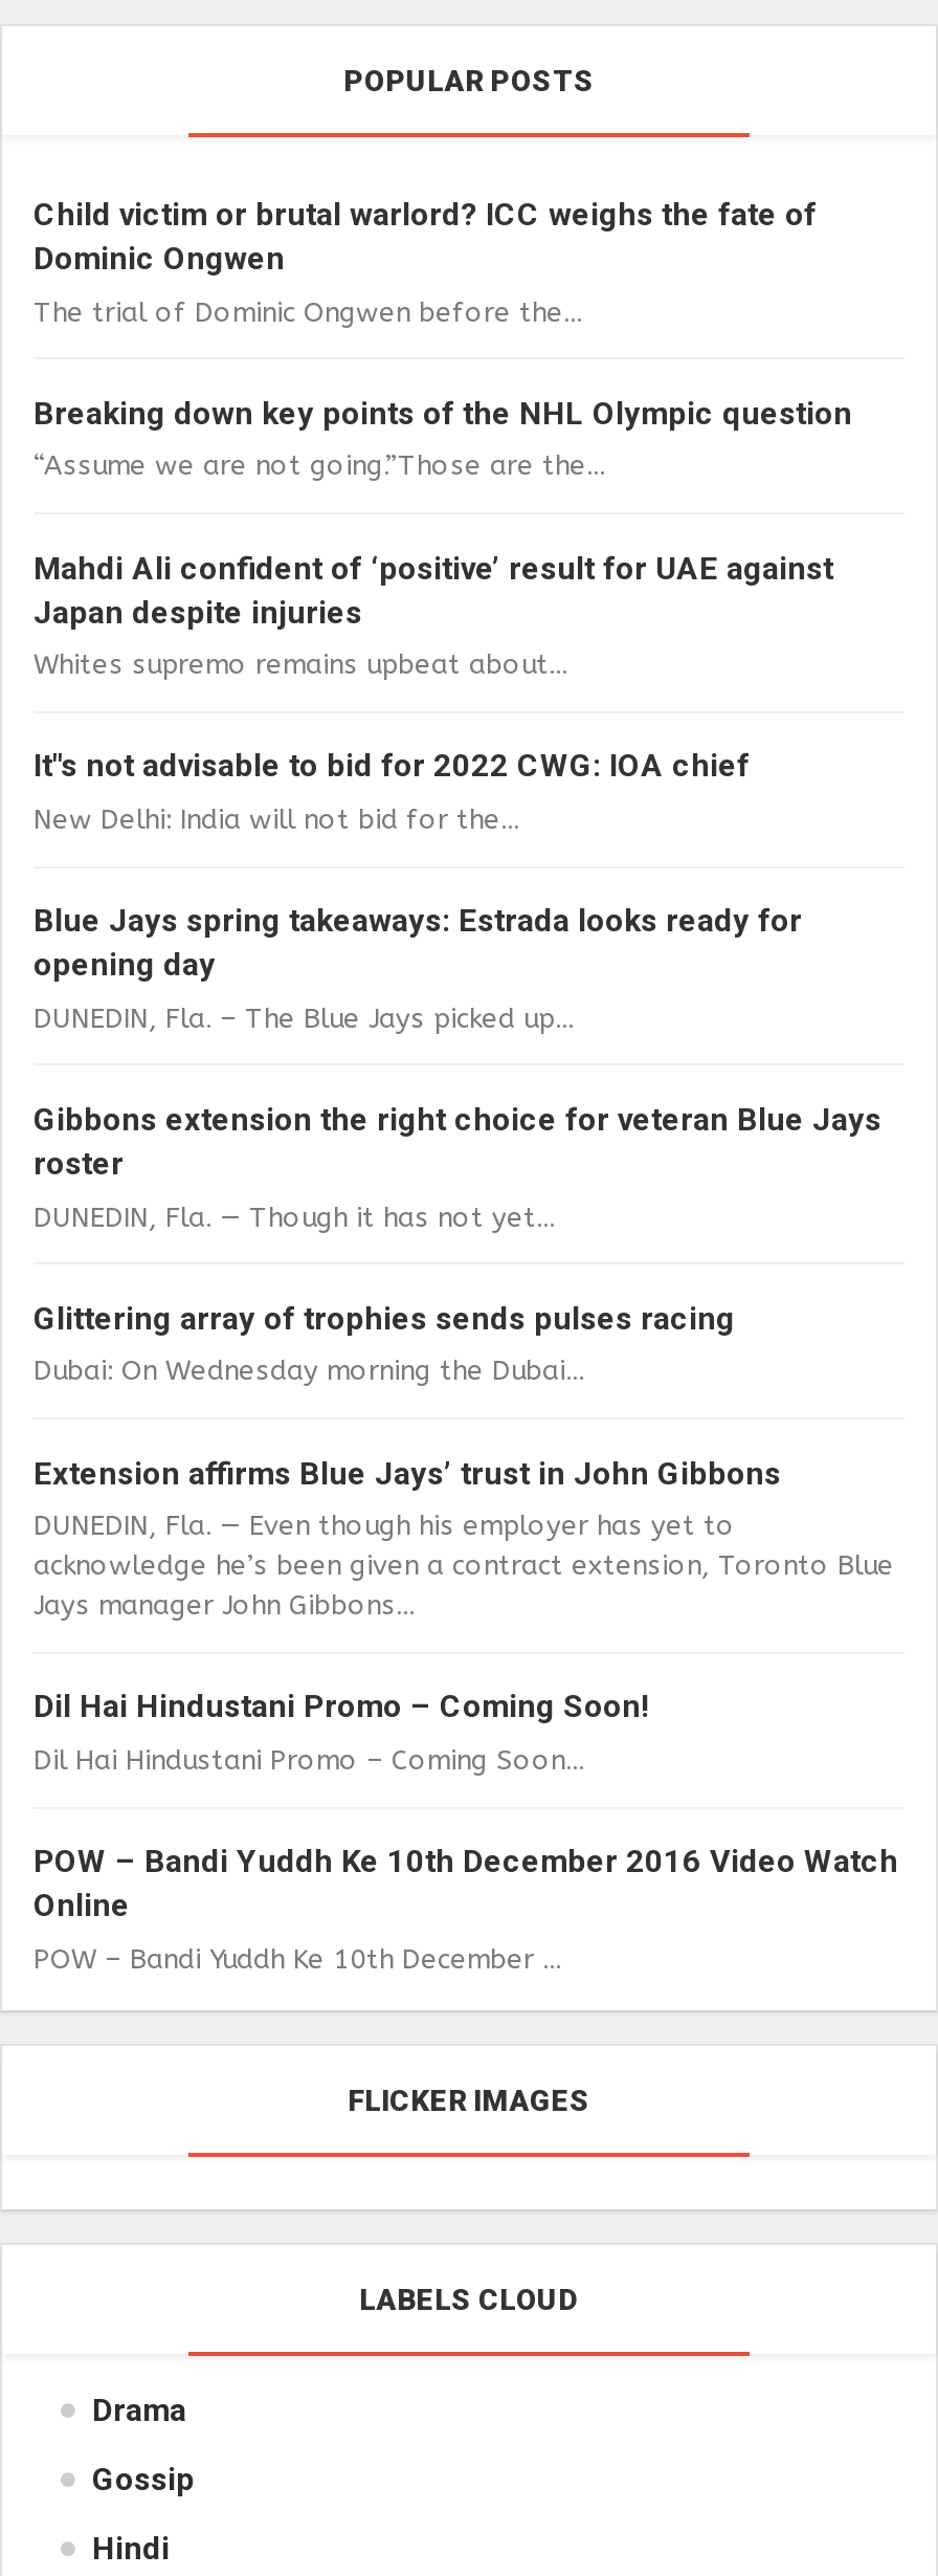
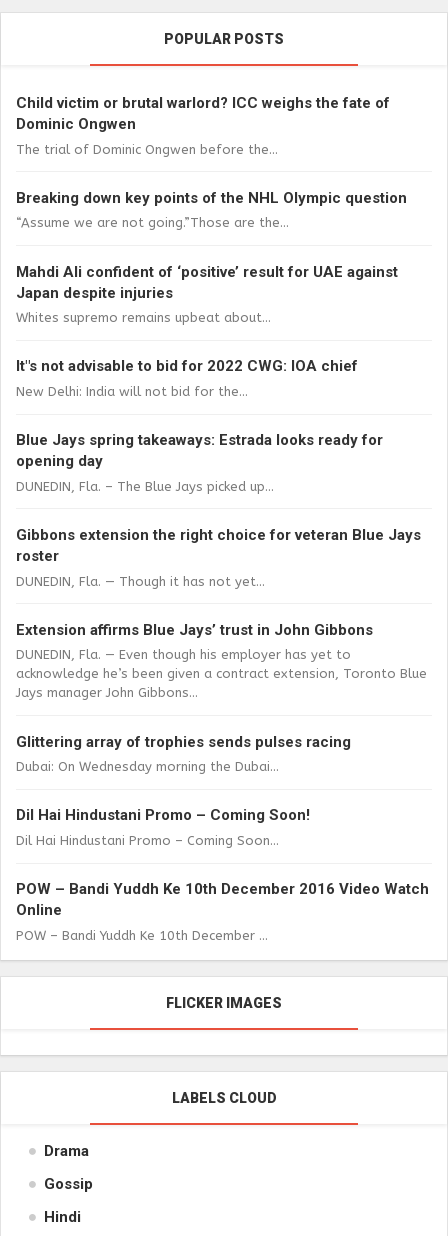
moved down: Glittering array of trophies sends pulses racing | Dubai: On Wednesday morning the Dubai...

moved up: Extension affirms Blue Jays’ trust in John Gibbons | DUNEDIN, Fla. — Even though his employer has yet to | acknowledge he’s been given a contract extension, Toronto Blue | Jays manager John Gibbons...
